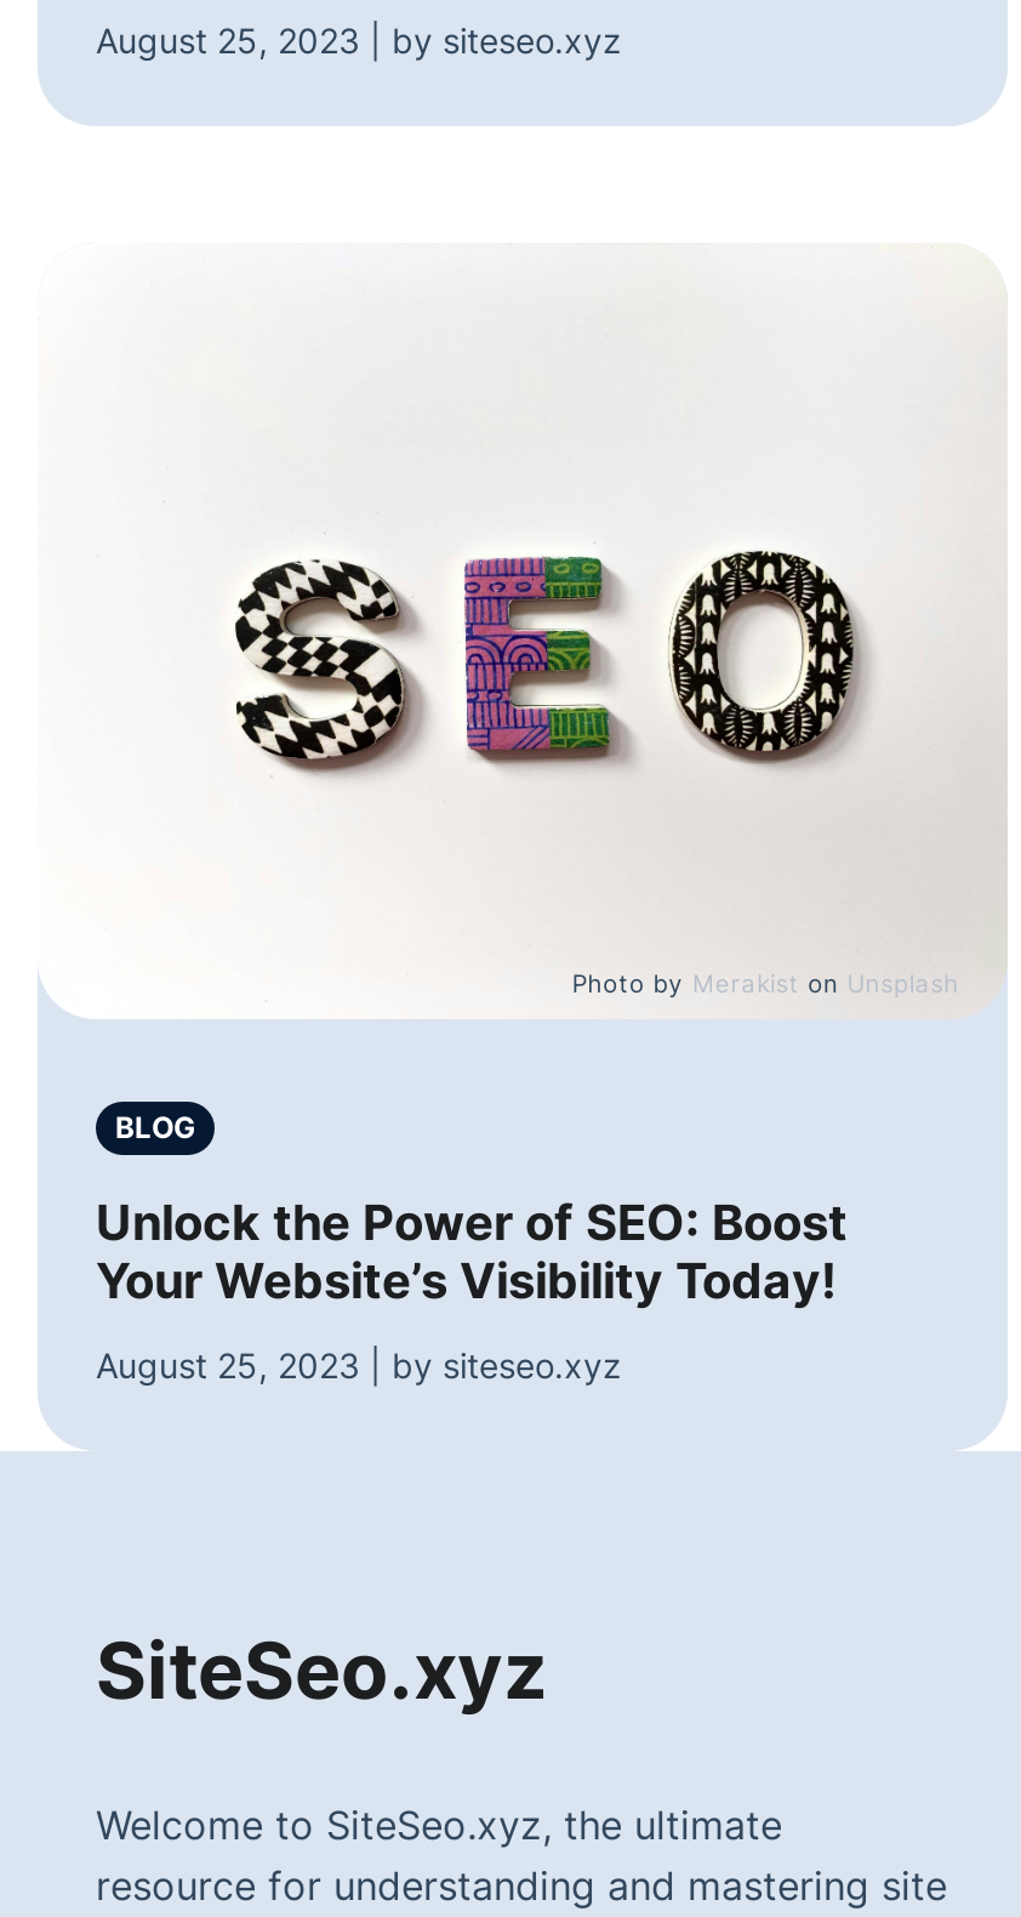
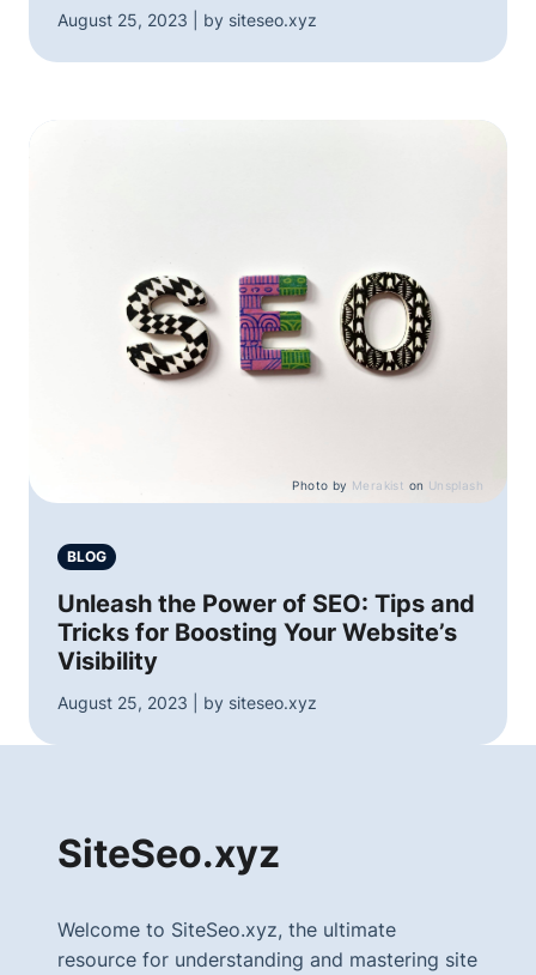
- Unlock the Power of SEO: Boost
- Your Website’s Visibility Today!
+ Unleash the Power of SEO: Tips and
+ Tricks for Boosting Your Website’s
+ Visibility
